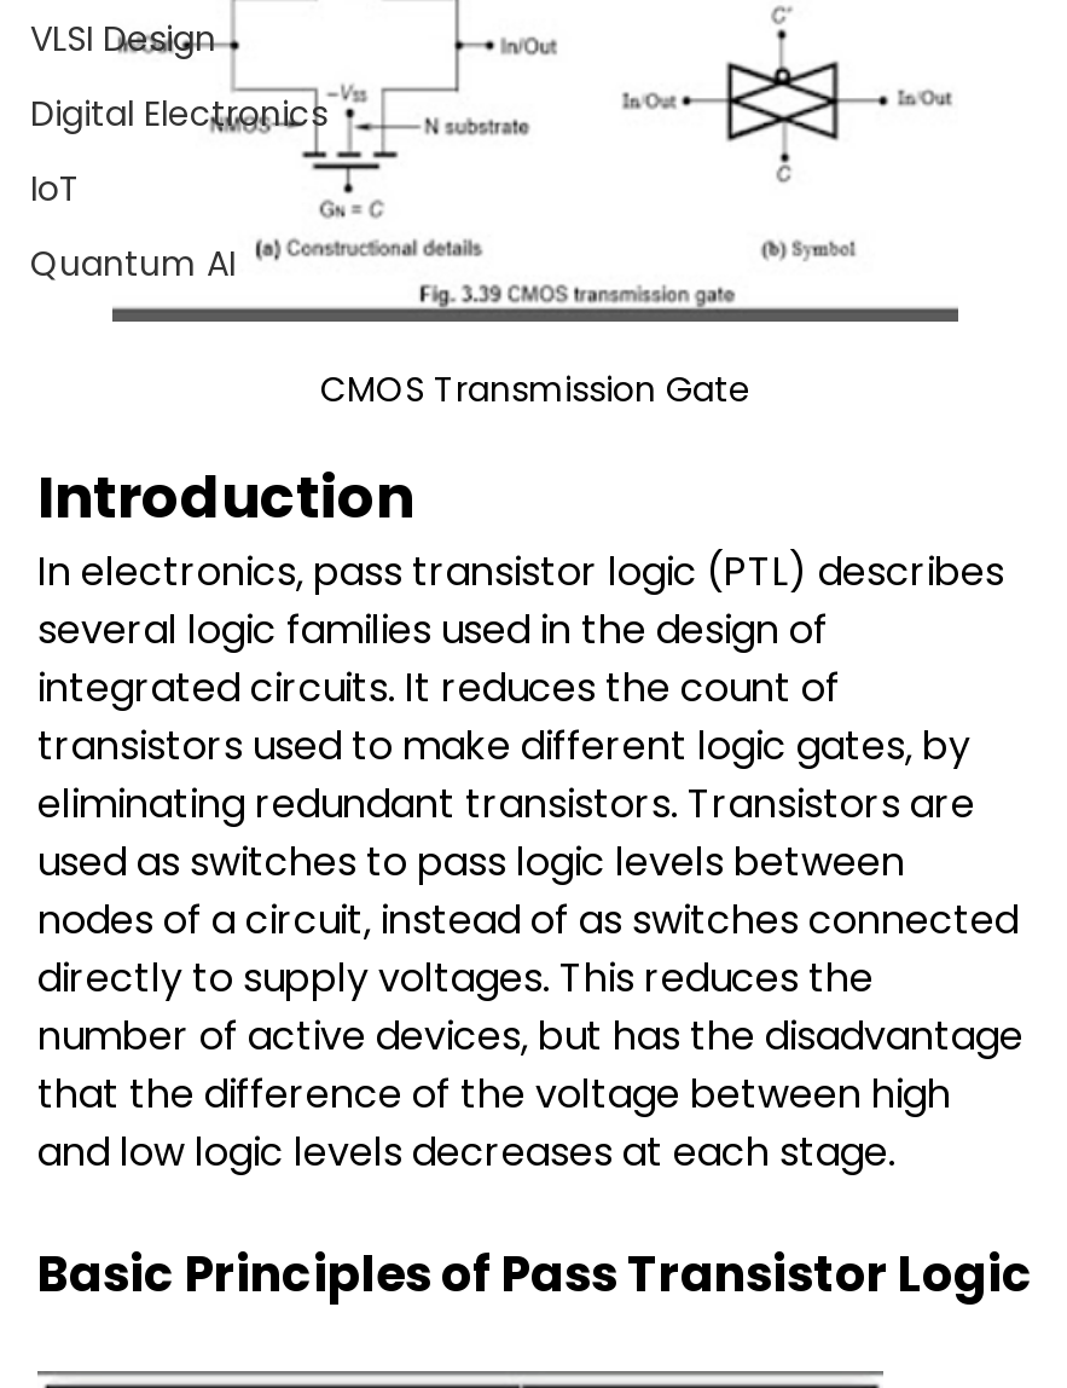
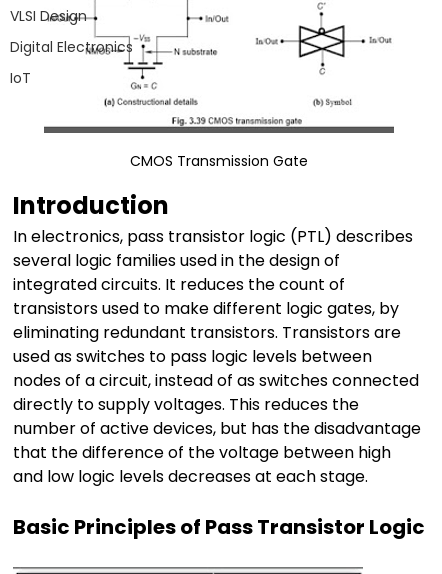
- Quantum AI
